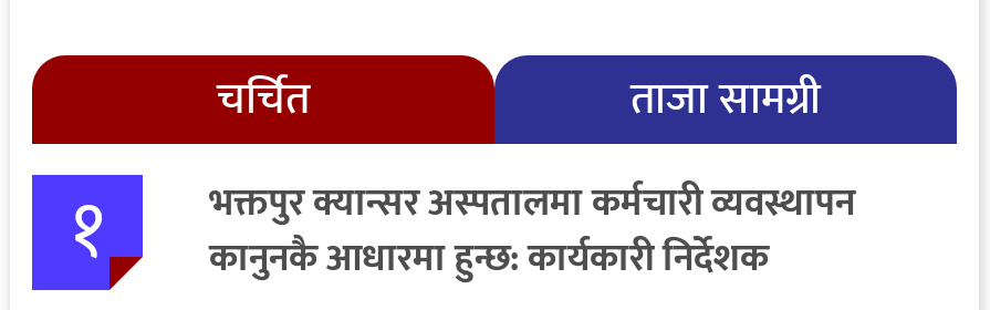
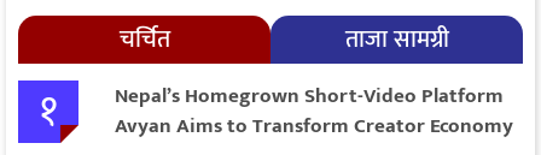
- भक्तपुर क्यान्सर अस्पतालमा कर्मचारी व्यवस्थापन
- कानुनकै आधारमा हुन्छ: कार्यकारी निर्देशक
+ Nepal’s Homegrown Short-Video Platform
+ Avyan Aims to Transform Creator Economy
